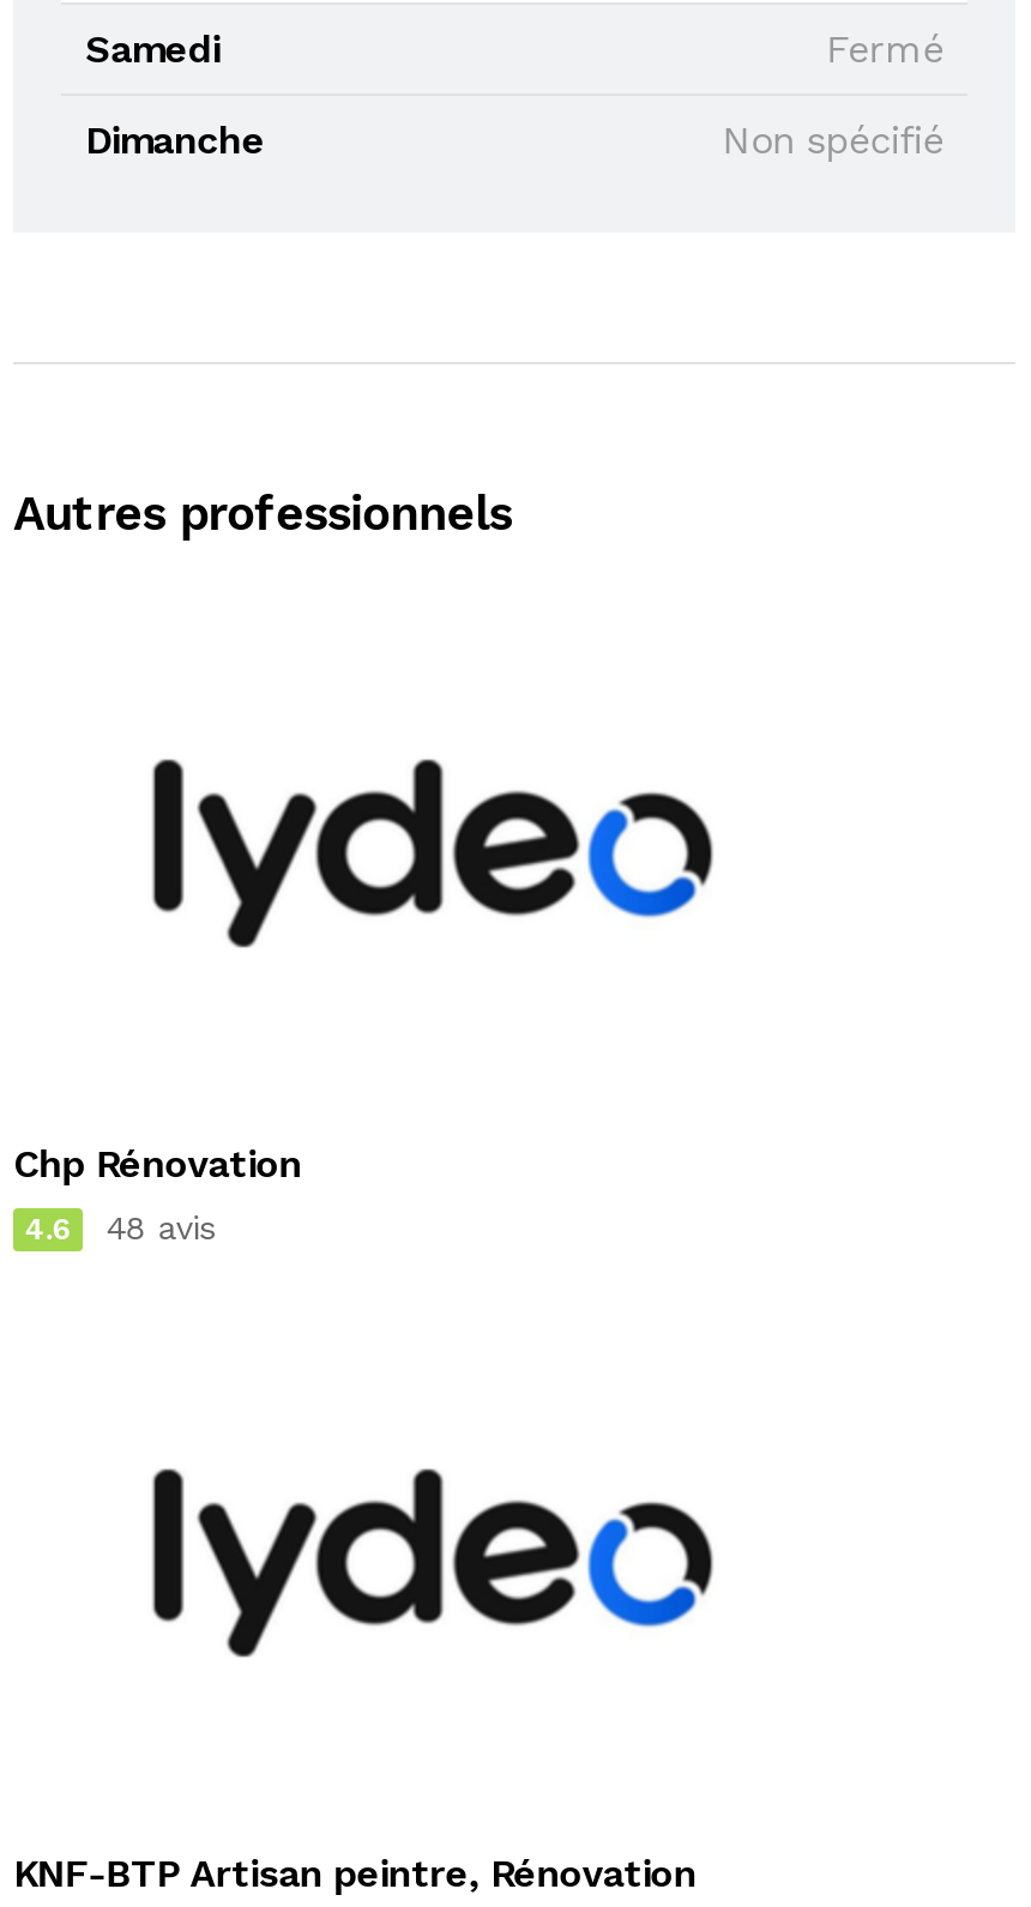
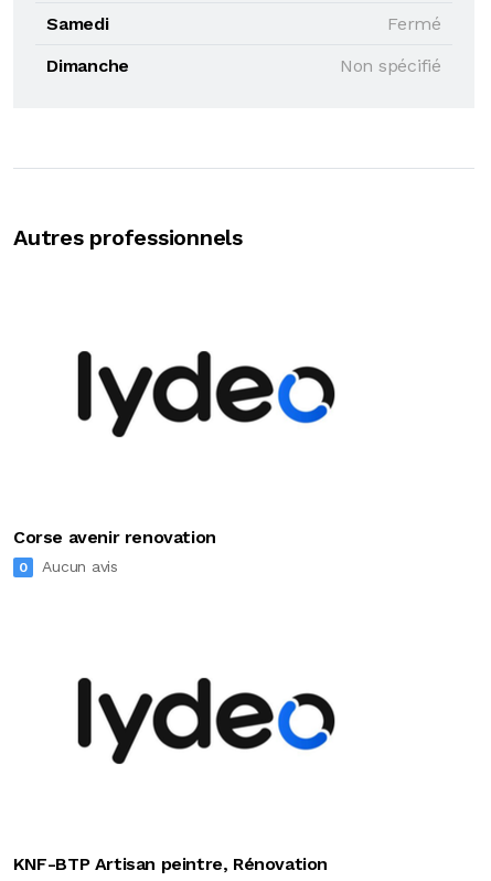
- Chp Rénovation
+ Corse avenir renovation

- 4.6
- 48 avis
+ 0
+ Aucun avis
